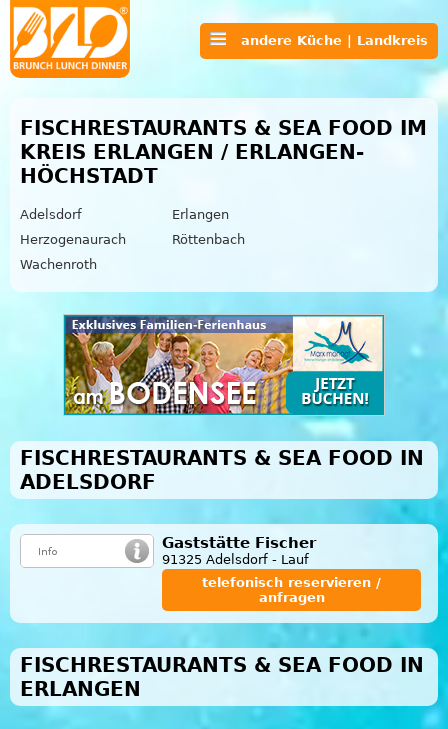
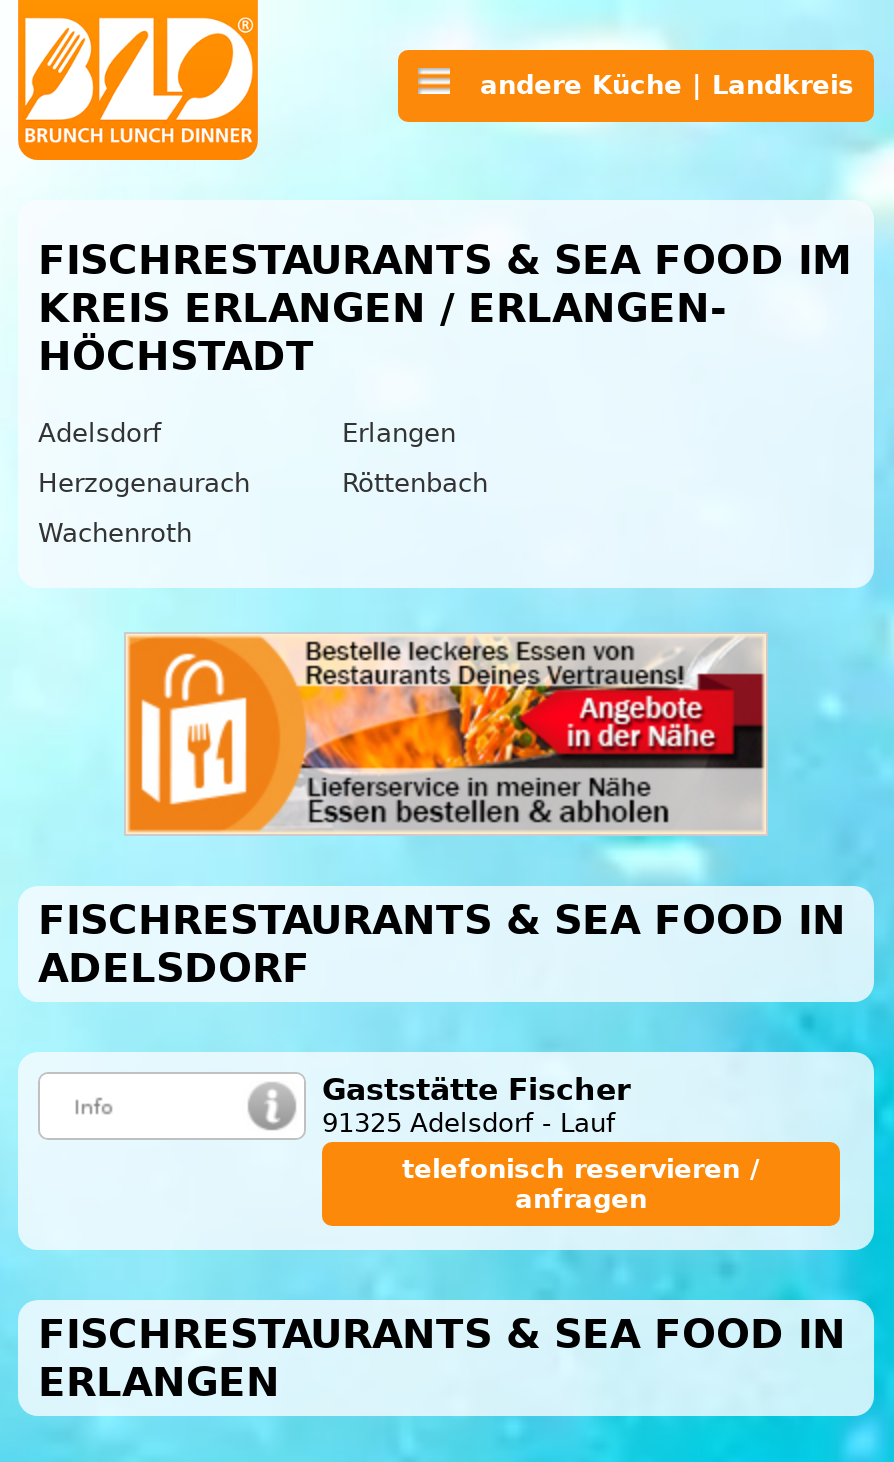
- [image]
+ [image]
